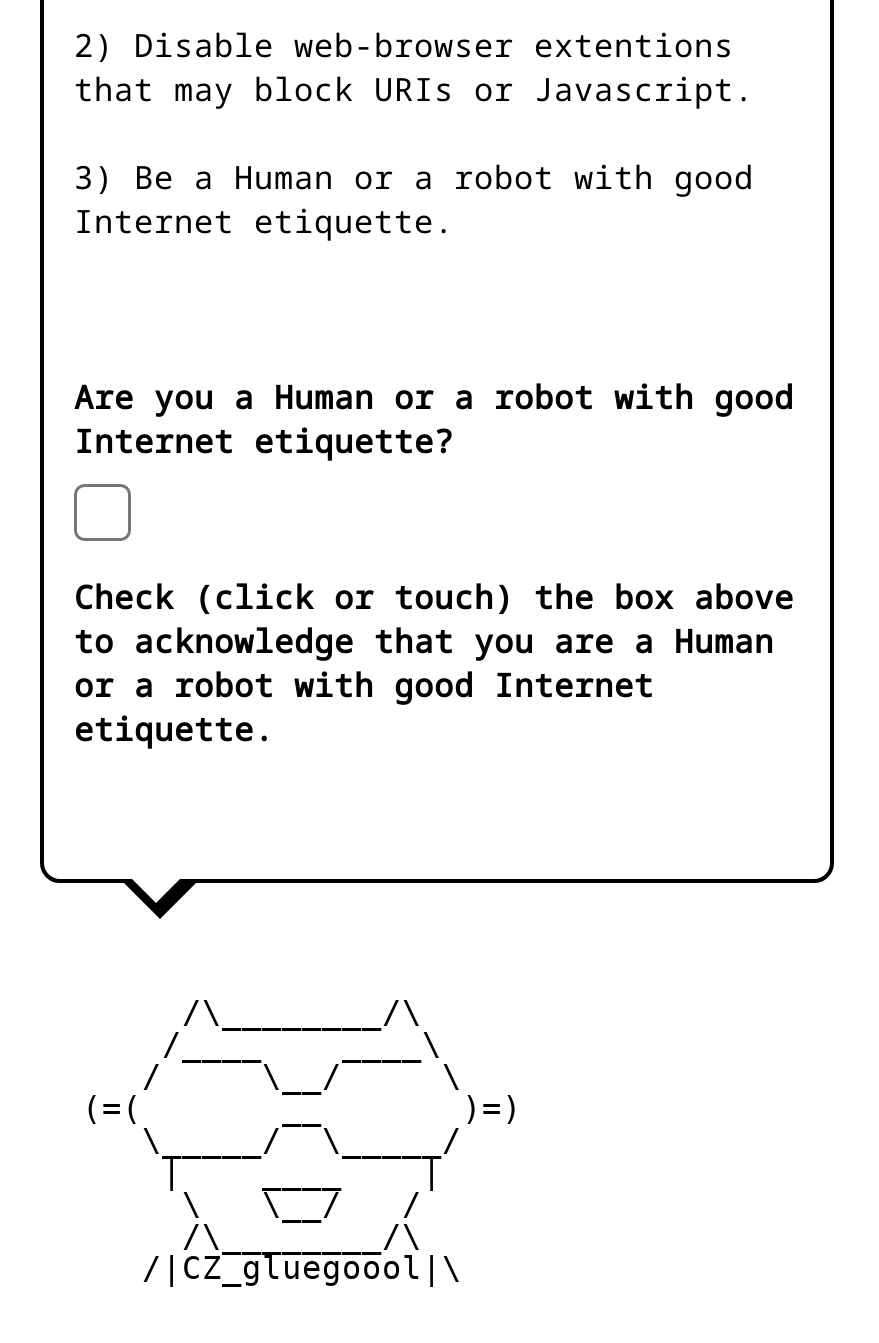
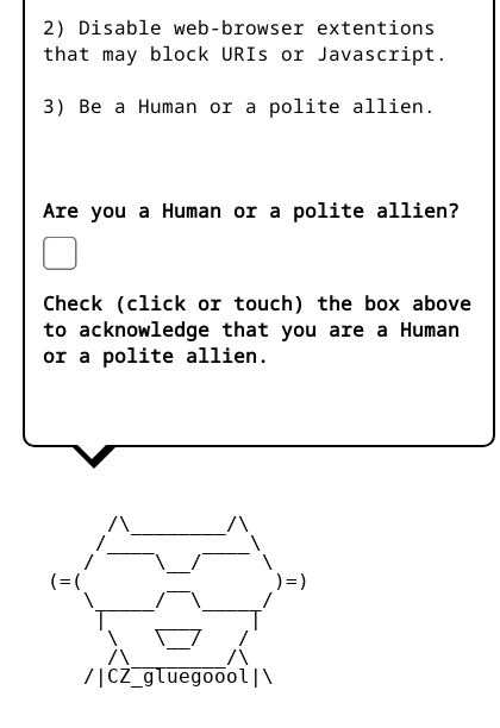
- 3) Be a Human or a robot with good
- Internet etiquette.
+ 3) Be a Human or a polite allien.

- Are you a Human or a robot with good
- Internet etiquette?
+ Are you a Human or a polite allien?

- or a robot with good Internet
- etiquette.
+ or a polite allien.
